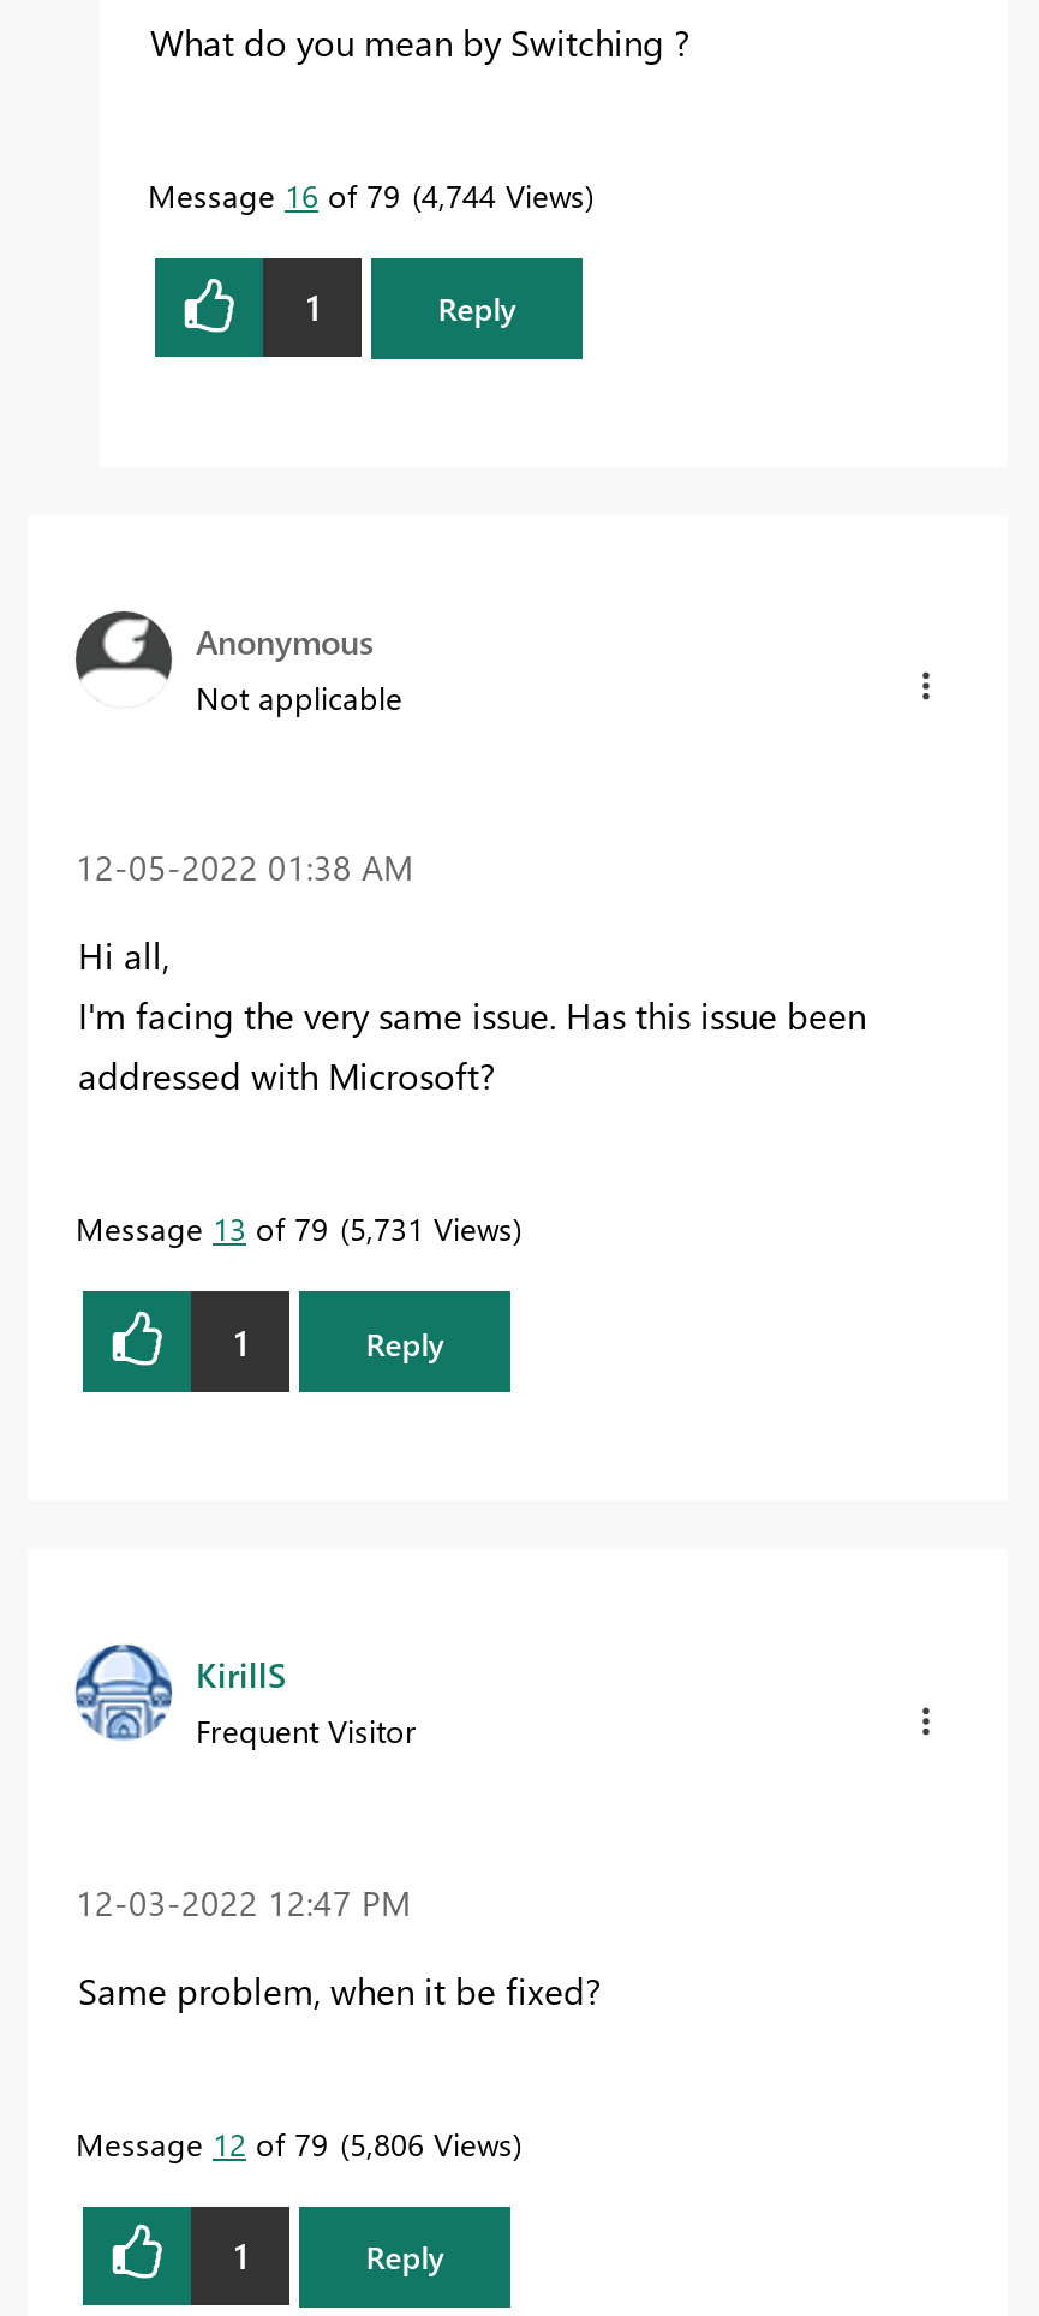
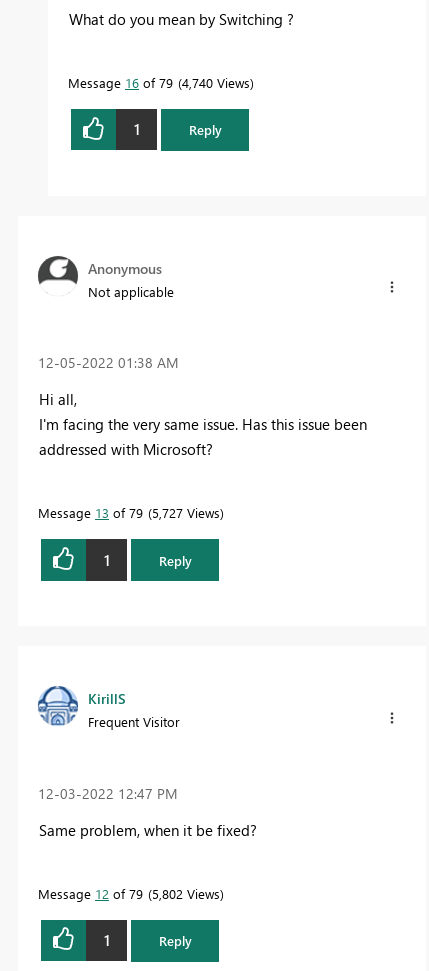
- Message 16 of 79 4,744 Views
+ Message 16 of 79 4,740 Views

- Message 13 of 79 5,731 Views
+ Message 13 of 79 5,727 Views

- Message 12 of 79 5,806 Views
+ Message 12 of 79 5,802 Views
